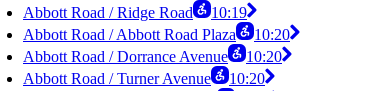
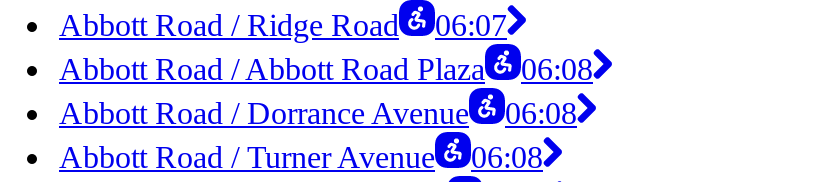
- Abbott Road / Ridge Road 10:19
+ Abbott Road / Ridge Road 06:07

- Abbott Road / Abbott Road Plaza 10:20
+ Abbott Road / Abbott Road Plaza 06:08

- Abbott Road / Dorrance Avenue 10:20
+ Abbott Road / Dorrance Avenue 06:08

- Abbott Road / Turner Avenue 10:20
+ Abbott Road / Turner Avenue 06:08
